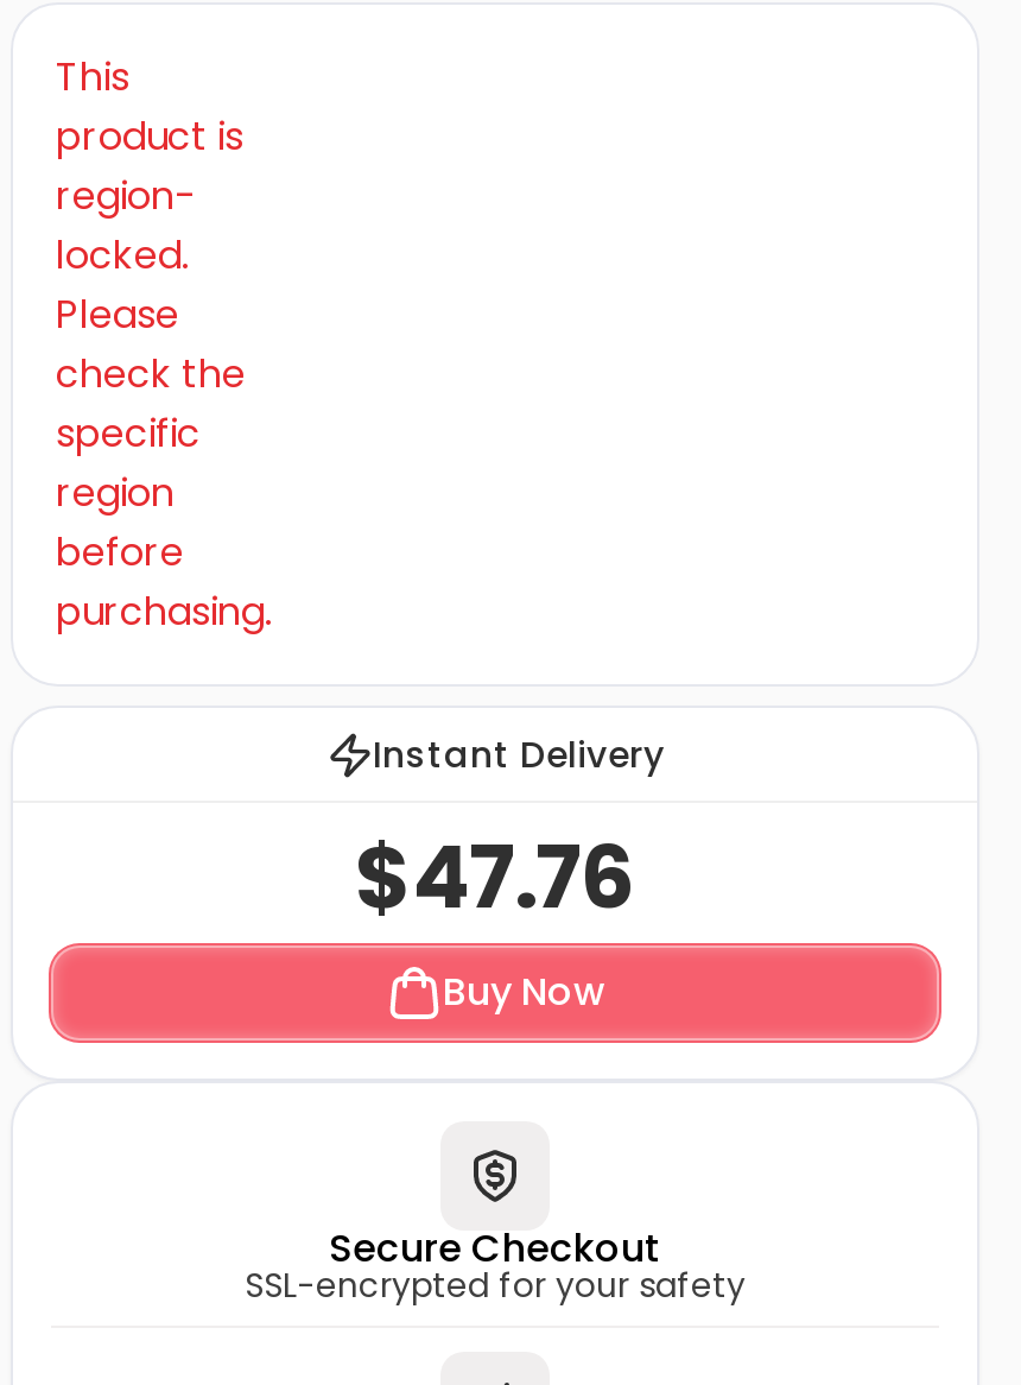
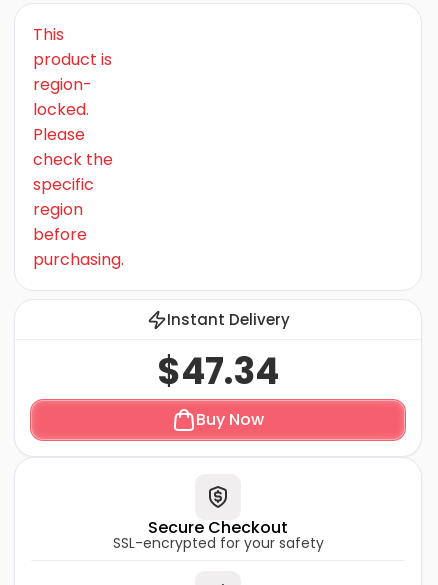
- $47.76
+ $47.34
